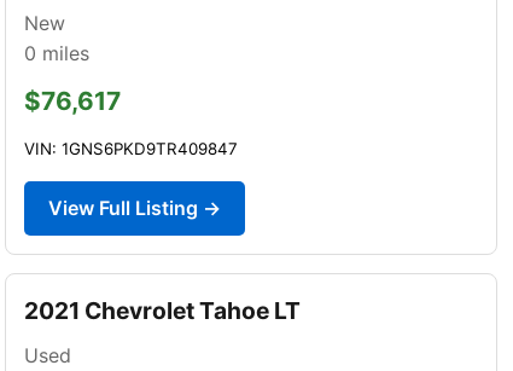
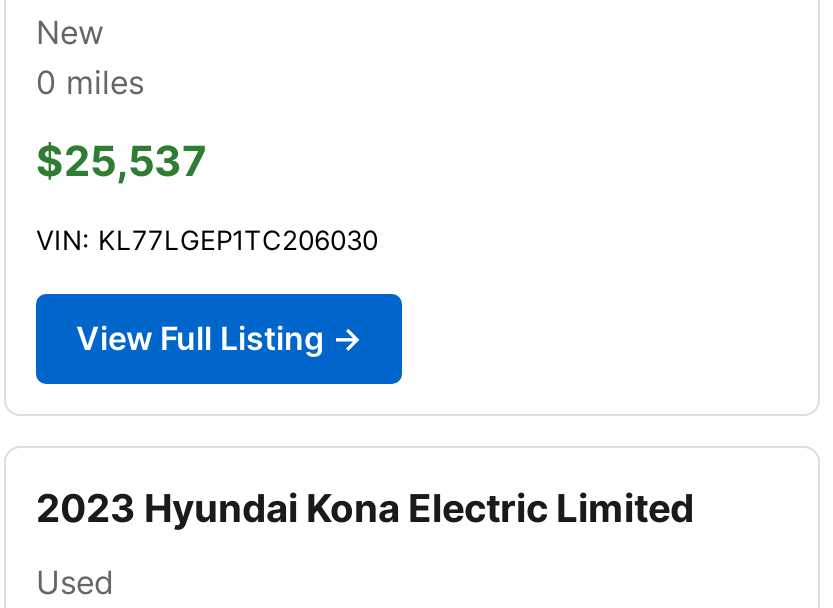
- $76,617
+ $25,537

- VIN: 1GNS6PKD9TR409847
+ VIN: KL77LGEP1TC206030

- 2021 Chevrolet Tahoe LT
+ 2023 Hyundai Kona Electric Limited
